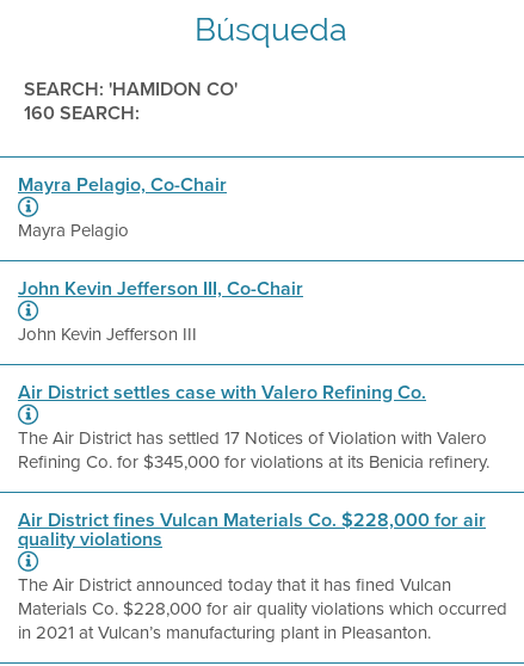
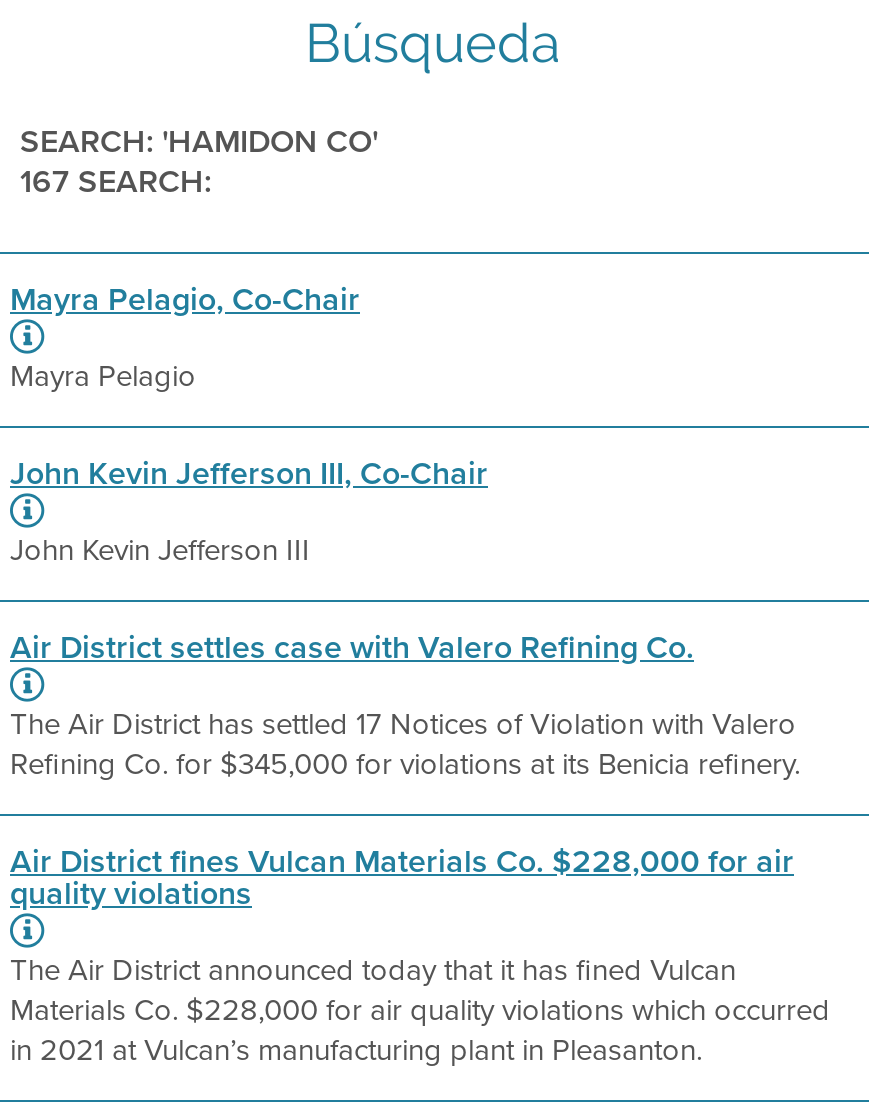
- 160 SEARCH:
+ 167 SEARCH:
